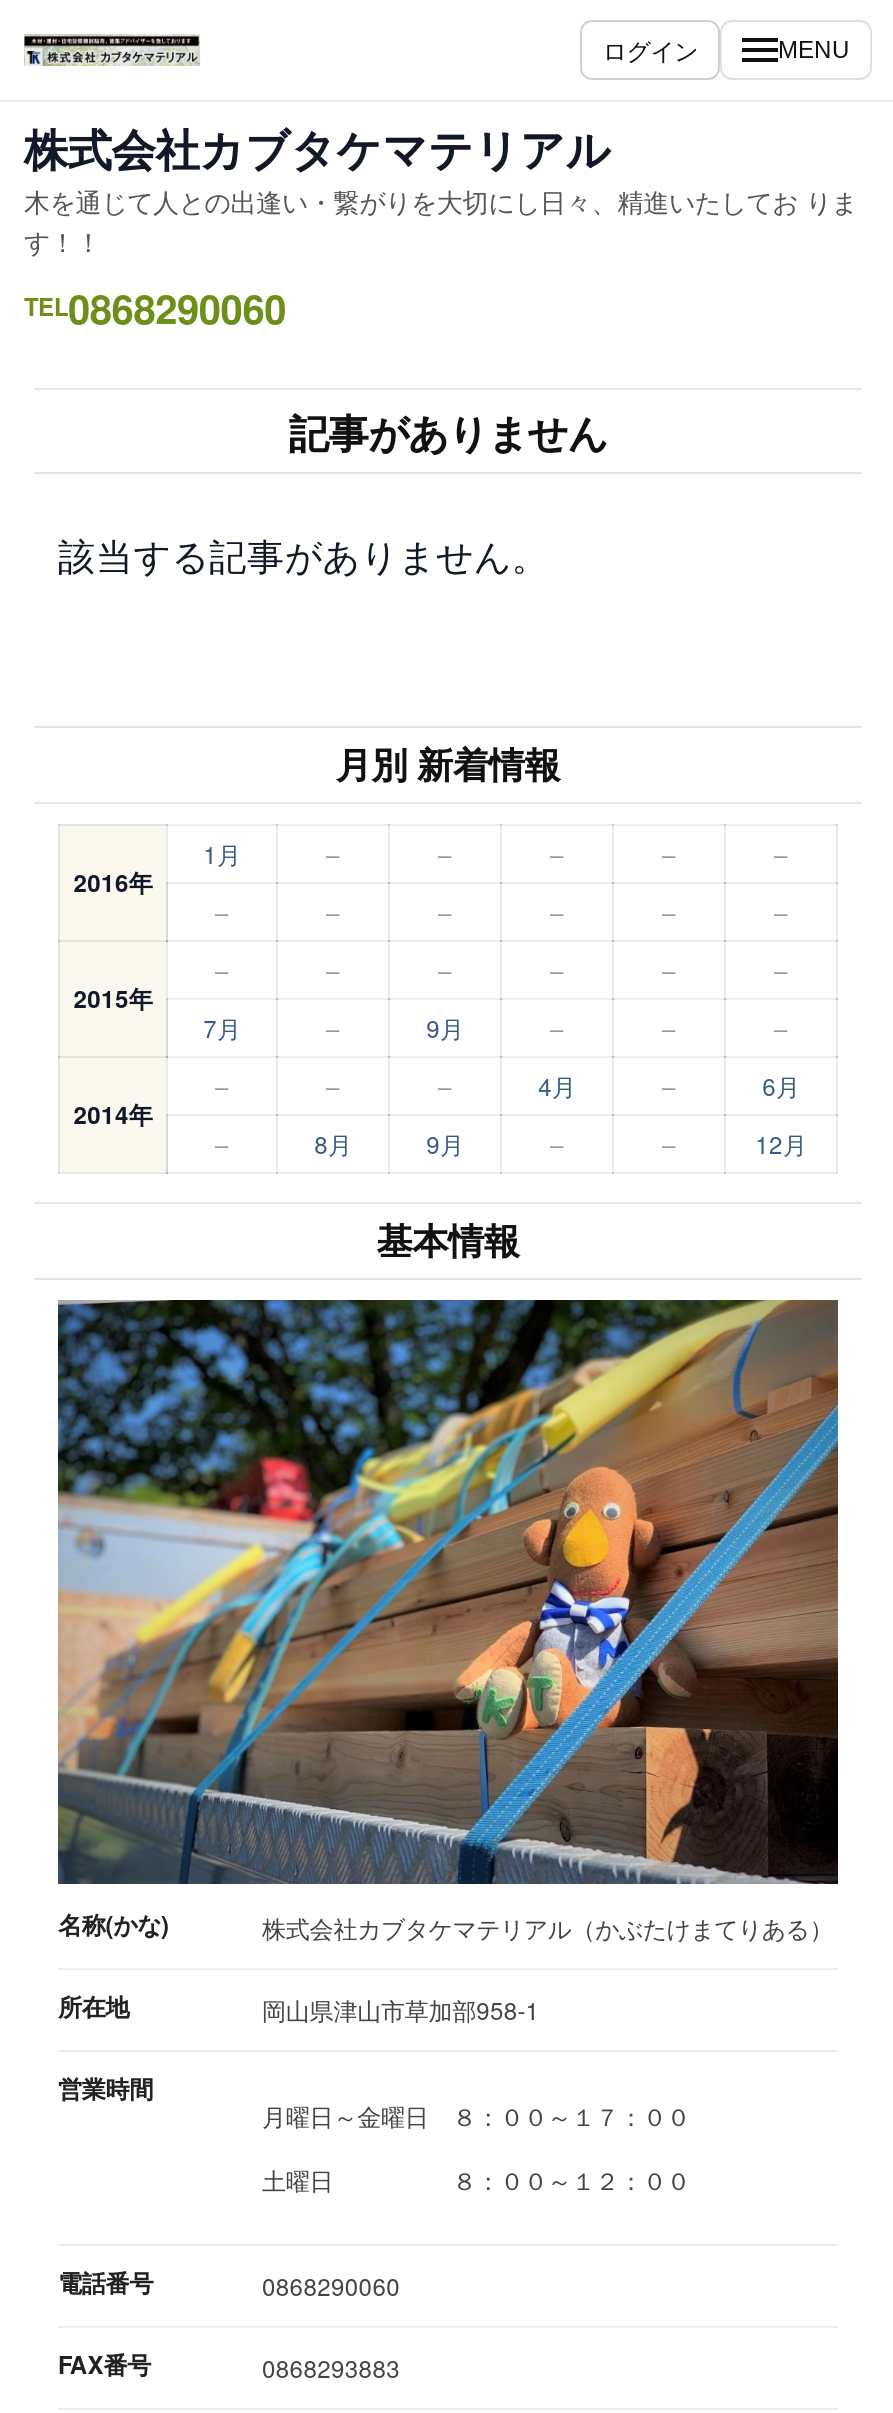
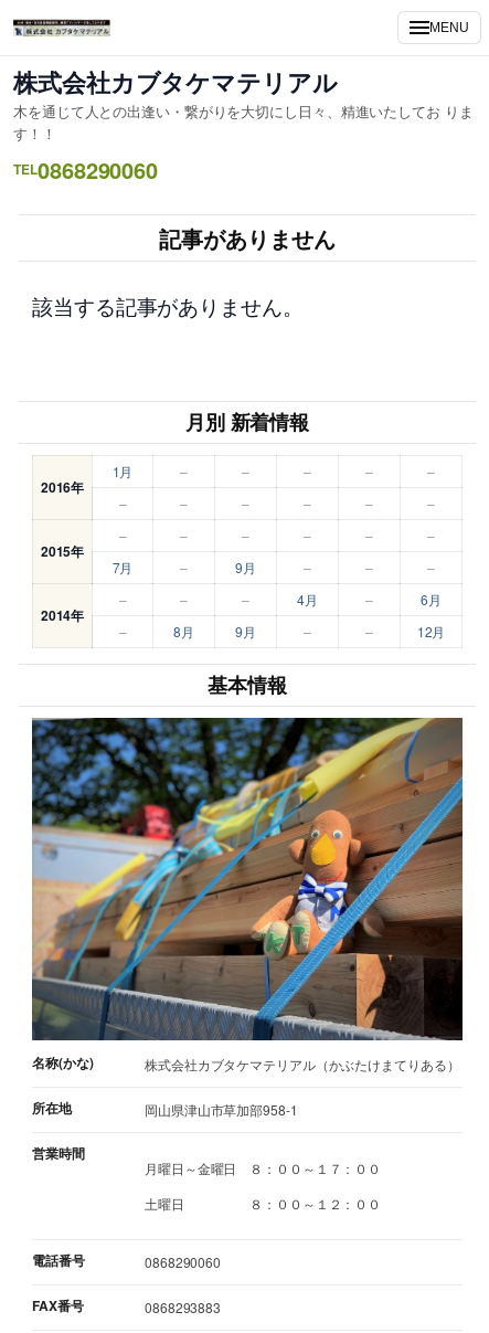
- ログイン
